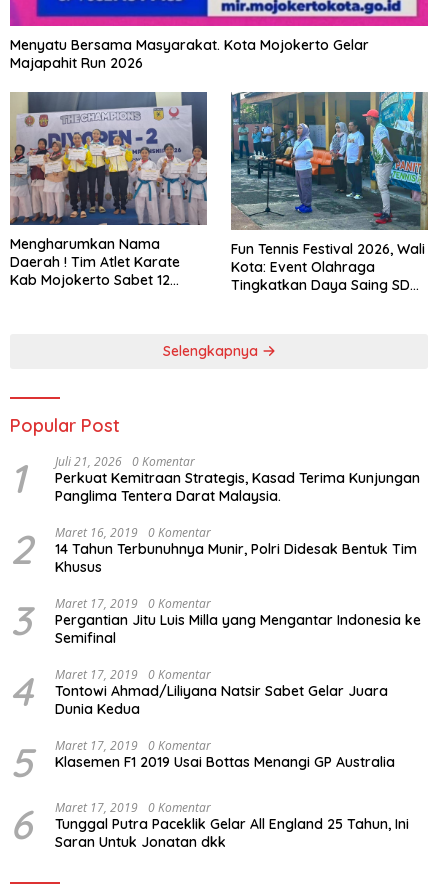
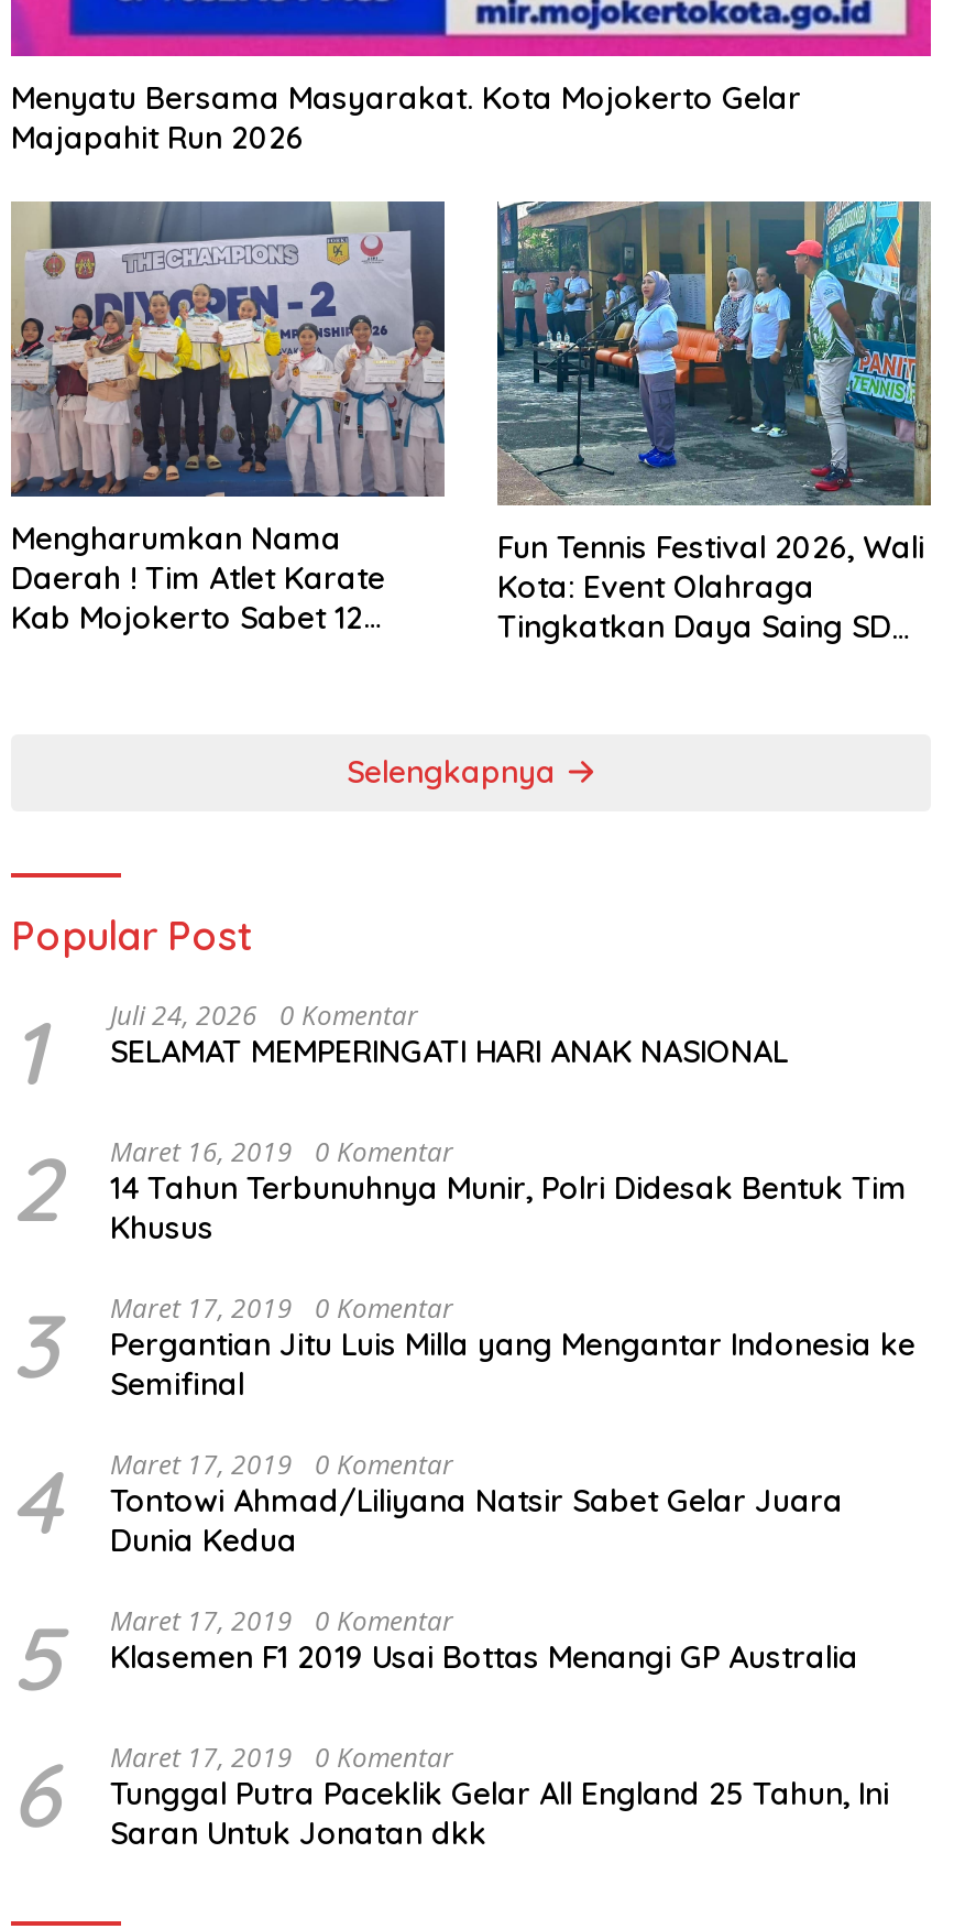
- Juli 21, 2026 0 Komentar
- Perkuat Kemitraan Strategis, Kasad Terima Kunjungan
- Panglima Tentera Darat Malaysia.
+ Juli 24, 2026 0 Komentar
+ SELAMAT MEMPERINGATI HARI ANAK NASIONAL
